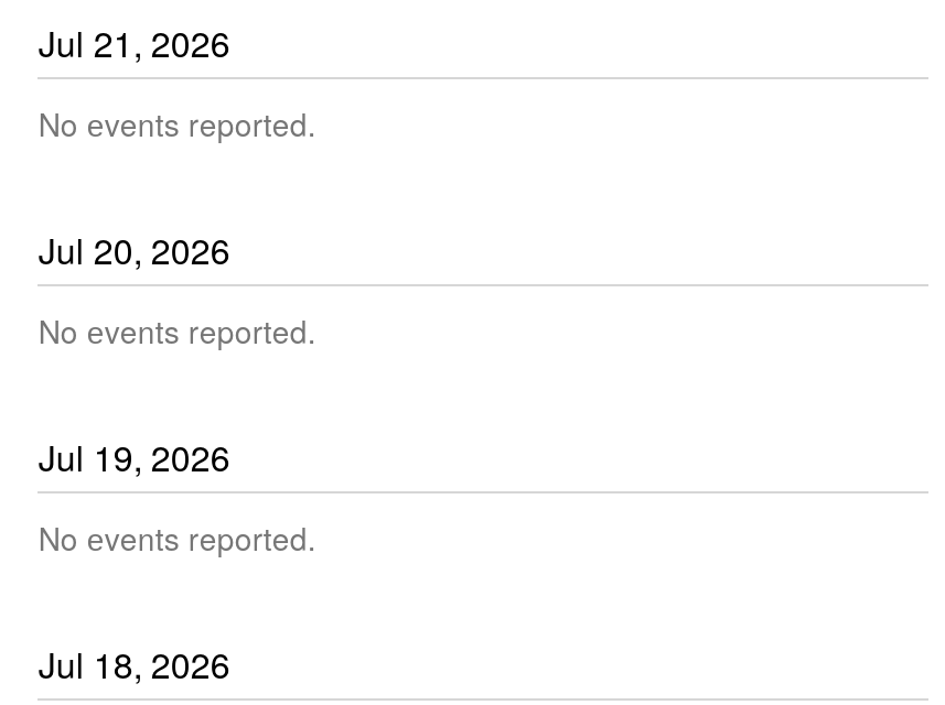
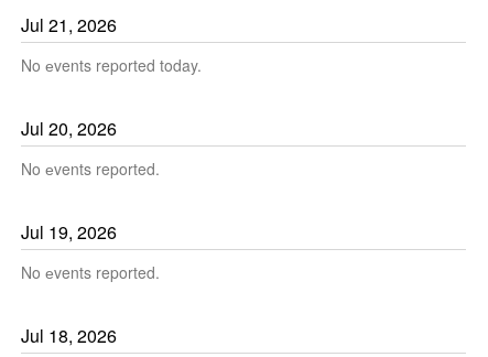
- No еvents reported.
+ No еvents reported today.
